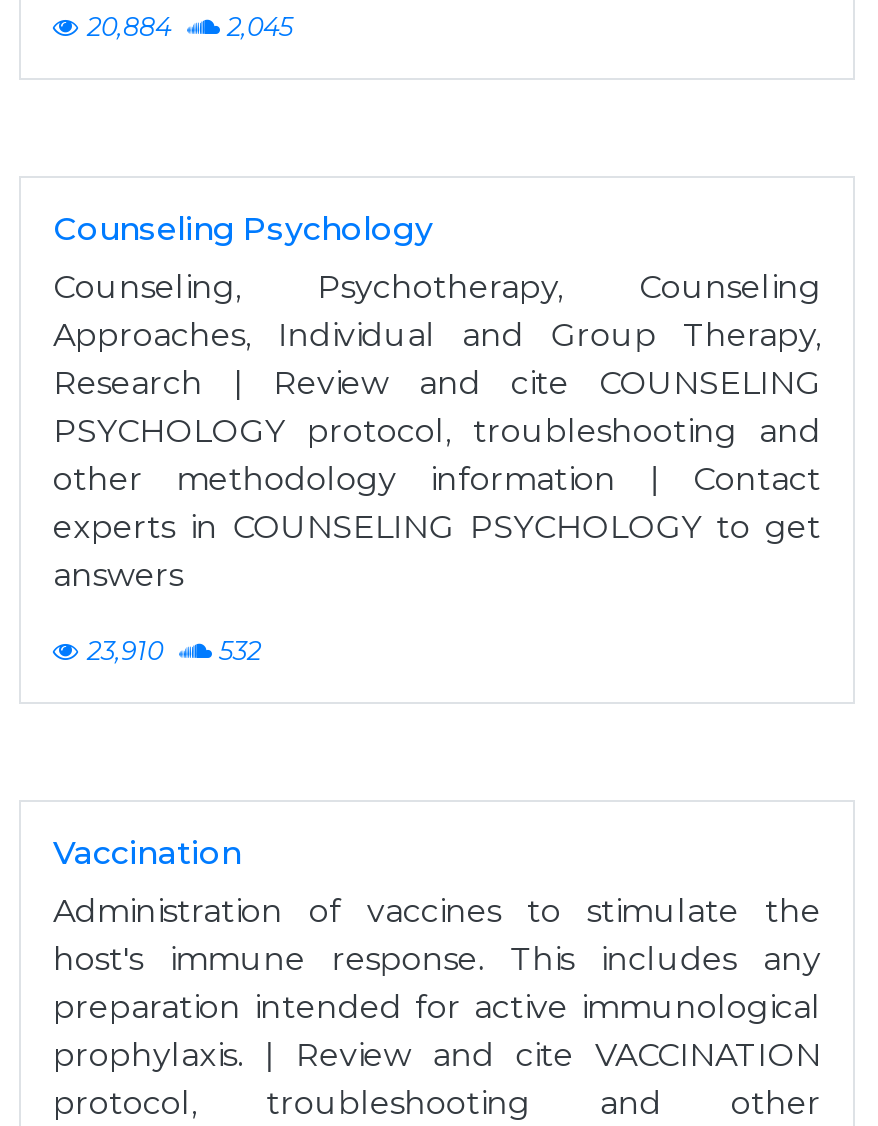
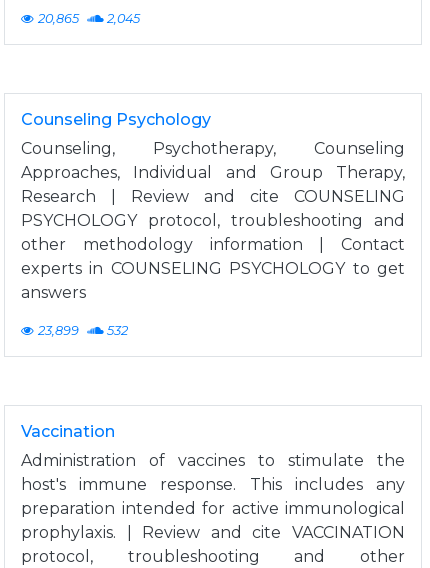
- 20,884 2,045
+ 20,865 2,045

- 23,910 532
+ 23,899 532
